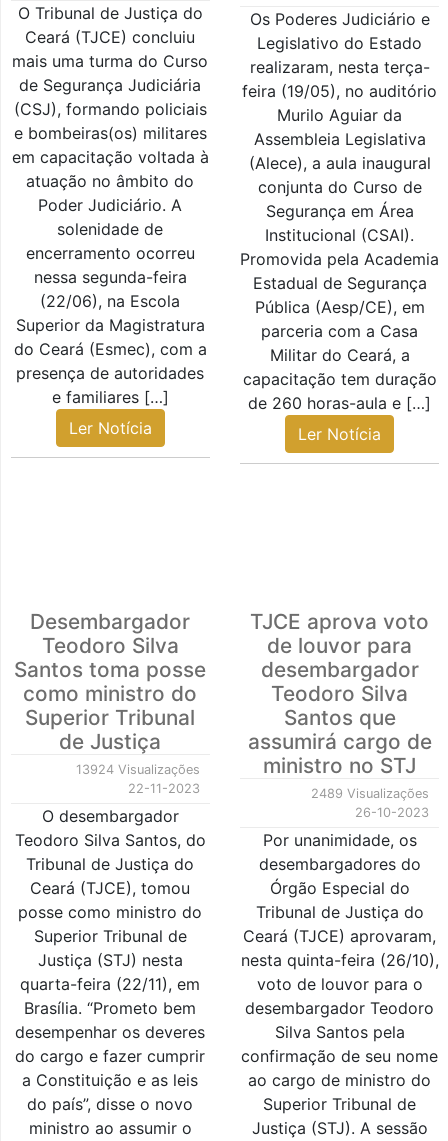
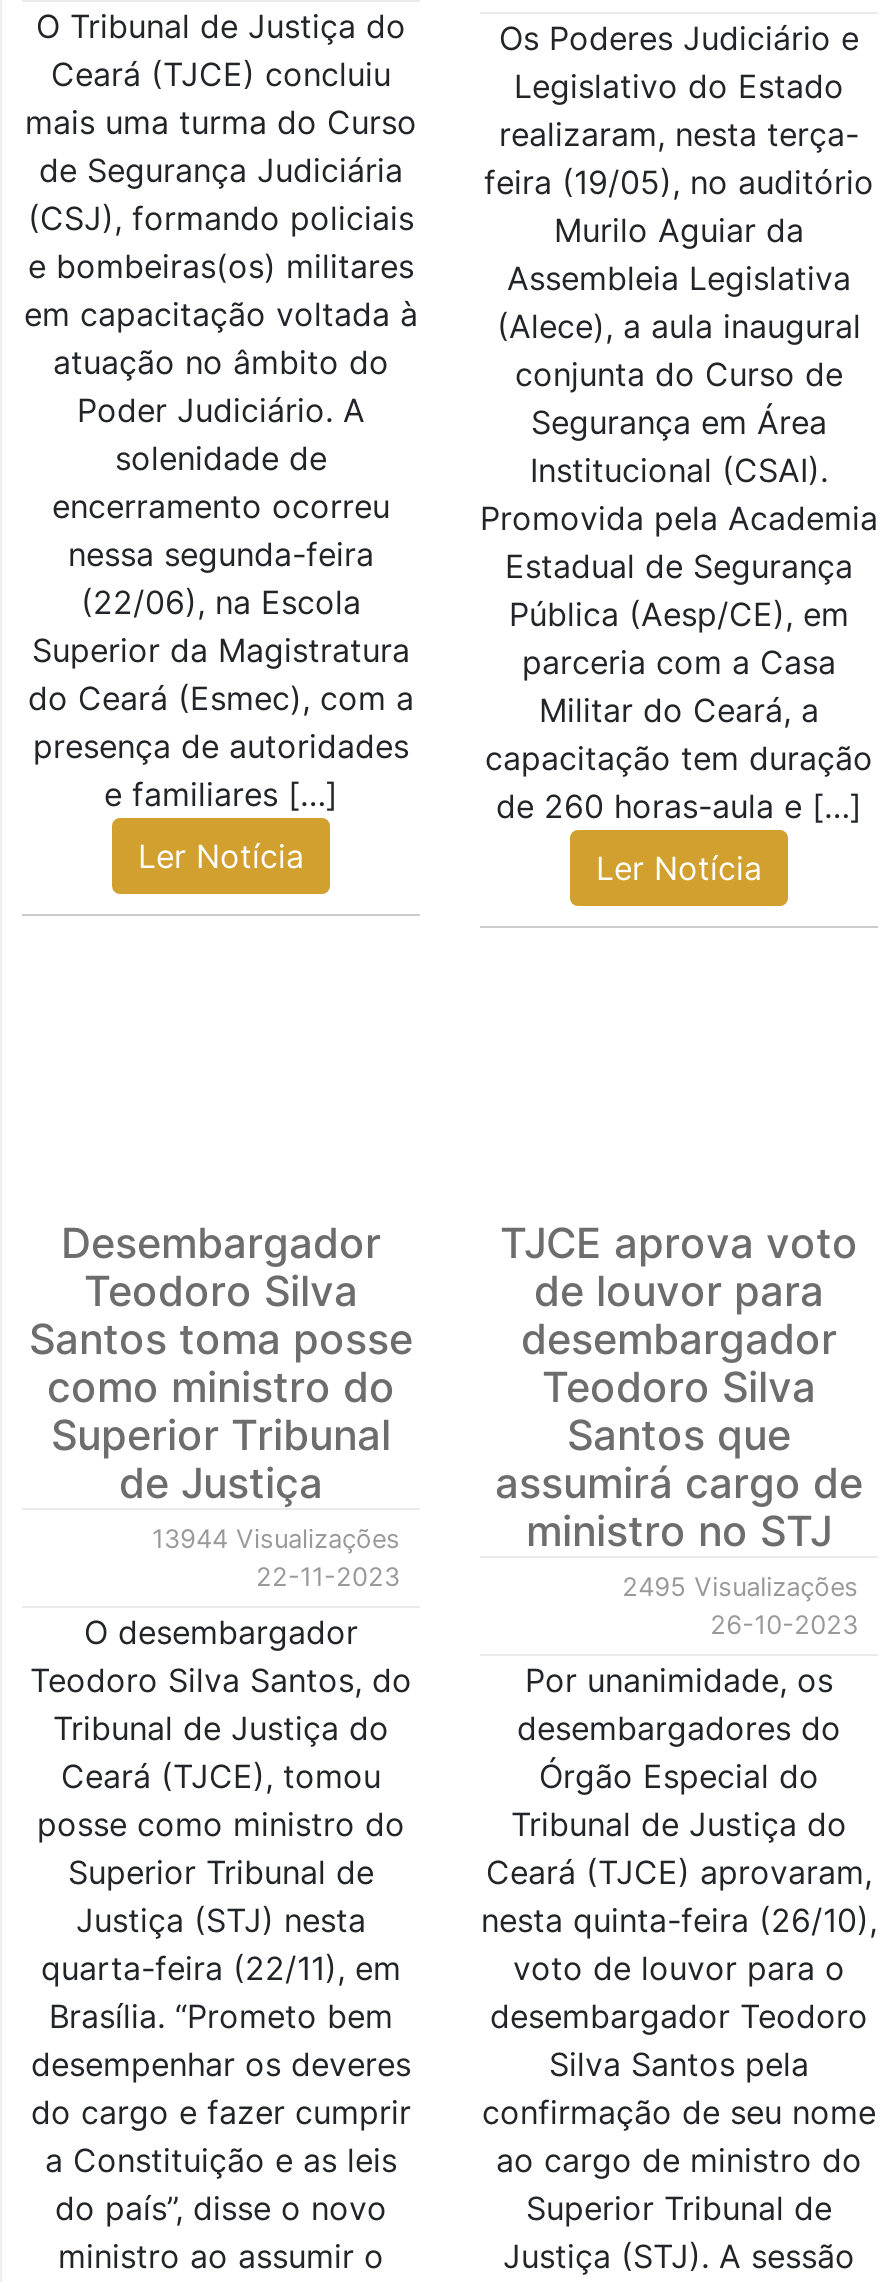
- 13924 Visualizações
+ 13944 Visualizações

- 2489 Visualizações
+ 2495 Visualizações
